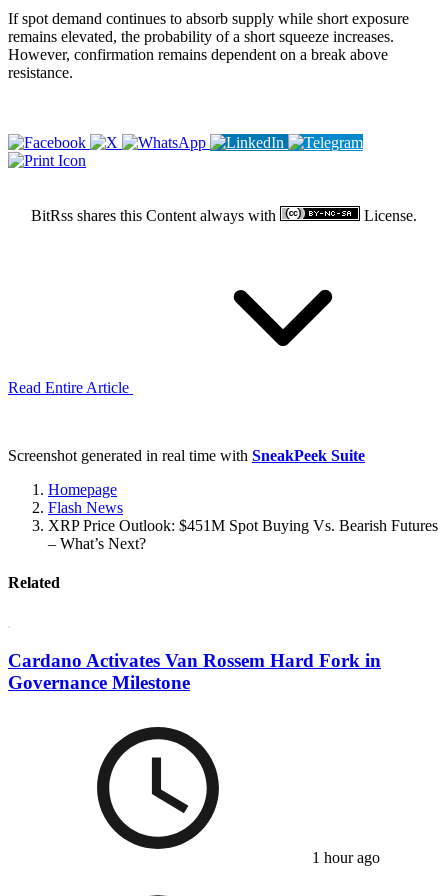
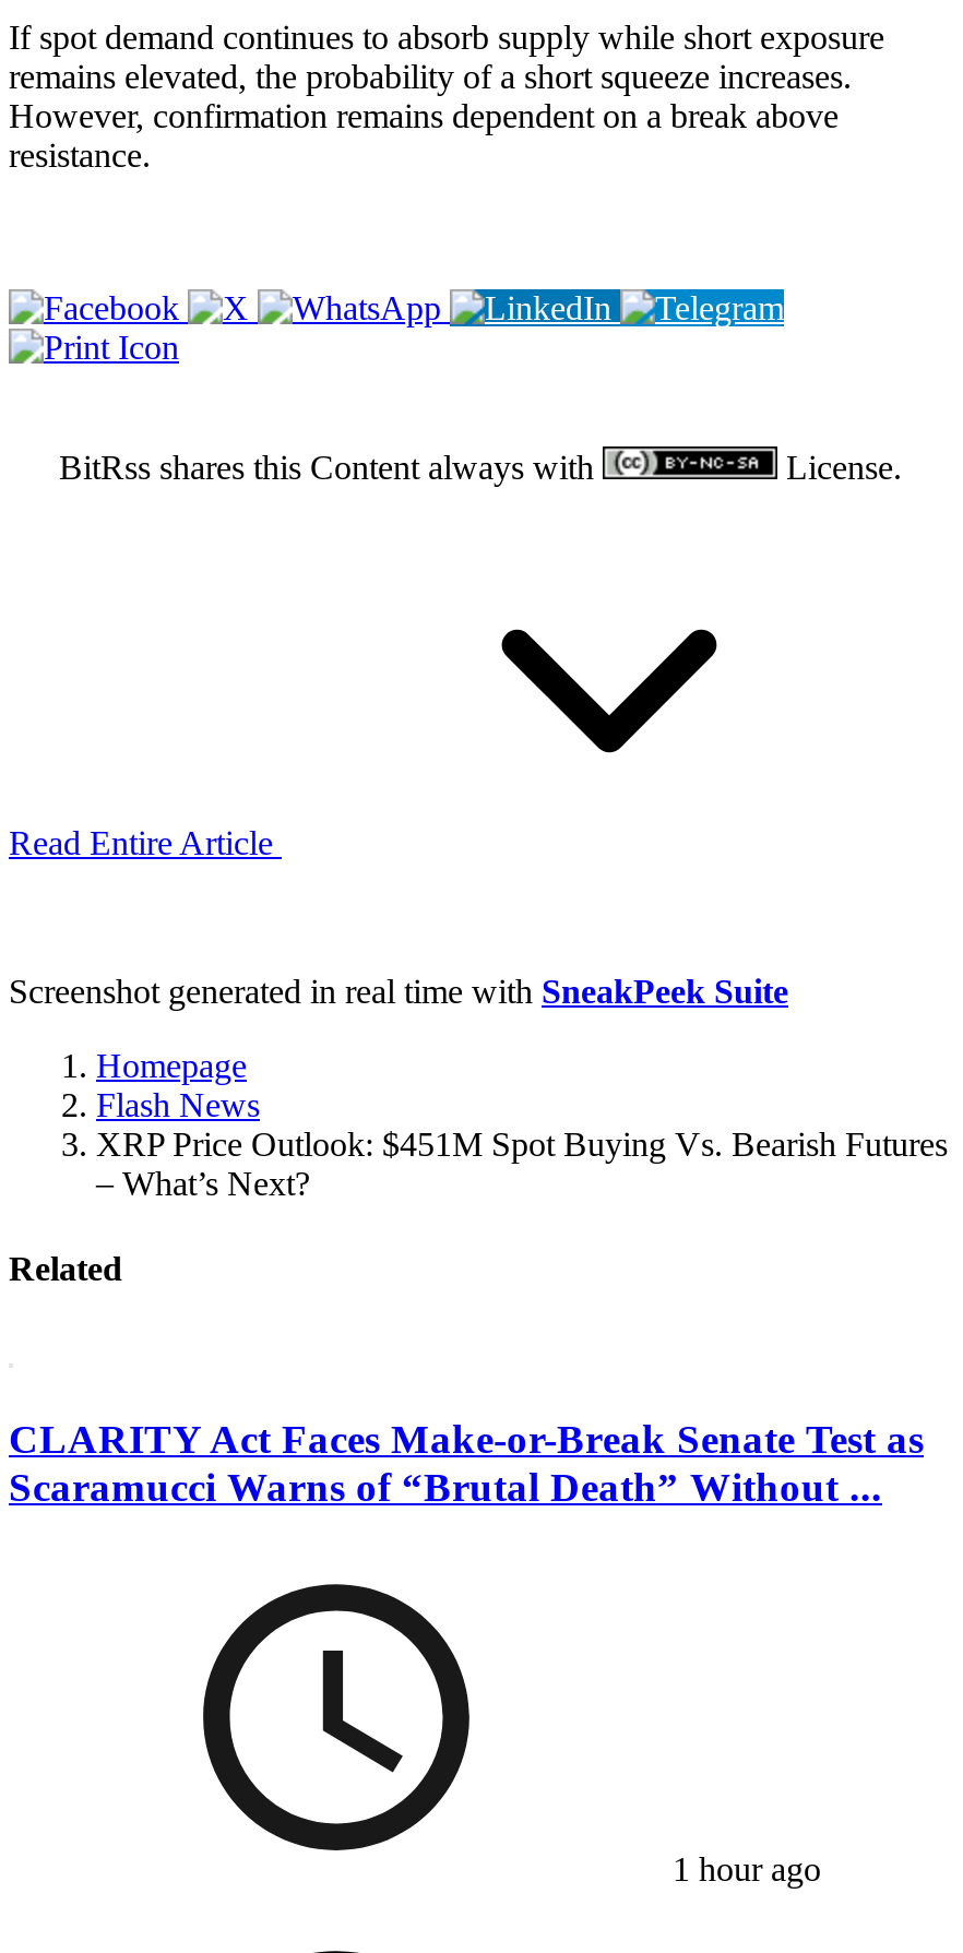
- Cardano Activates Van Rossem Hard Fork in
- Governance Milestone
+ CLARITY Act Faces Make-or-Break Senate Test as
+ Scaramucci Warns of “Brutal Death” Without ...
